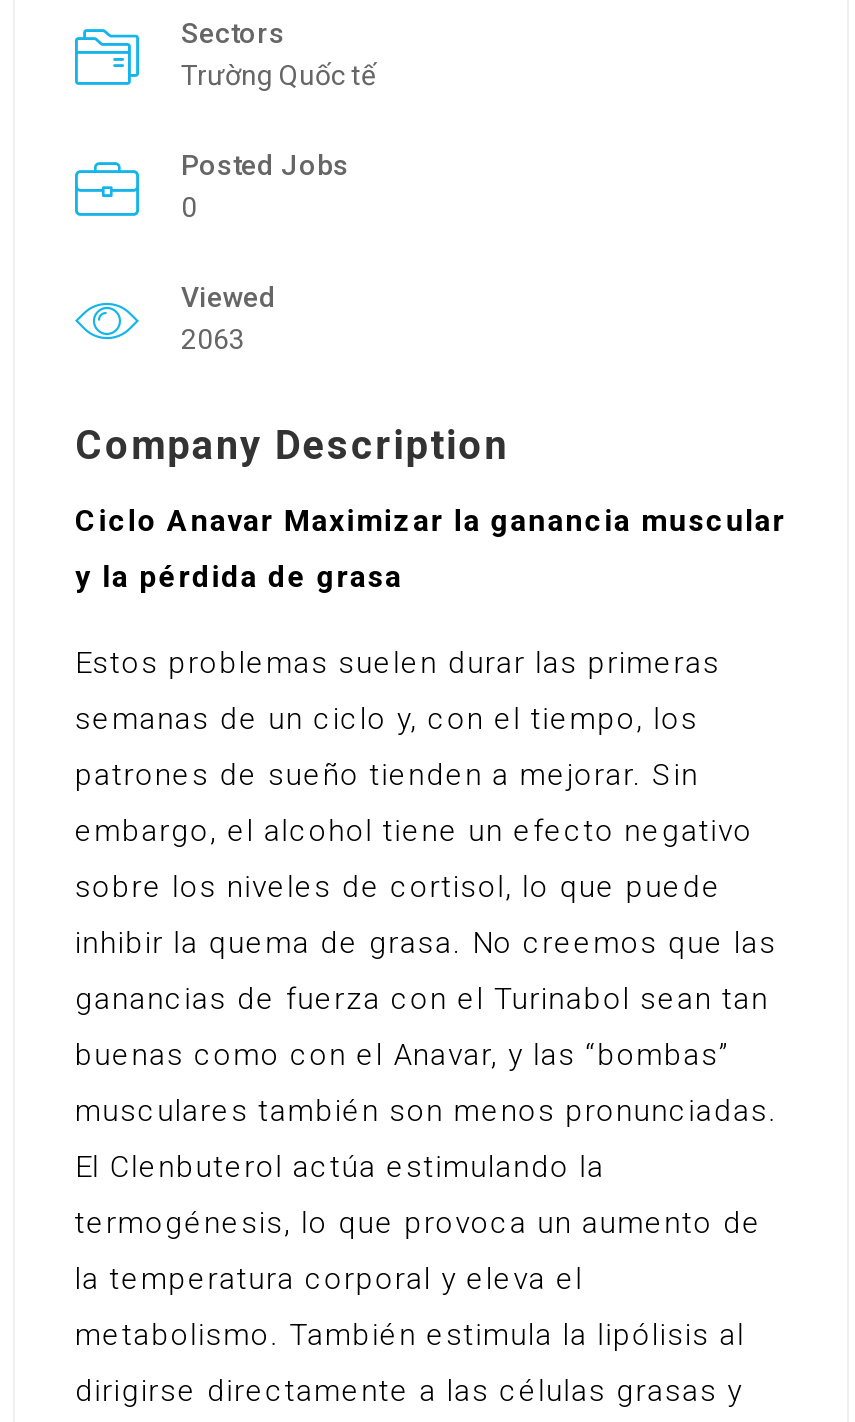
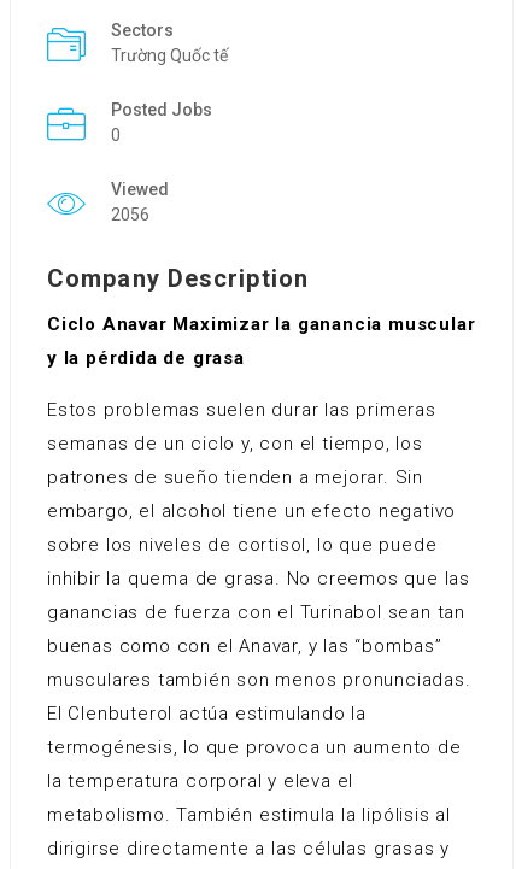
- 2063
+ 2056
